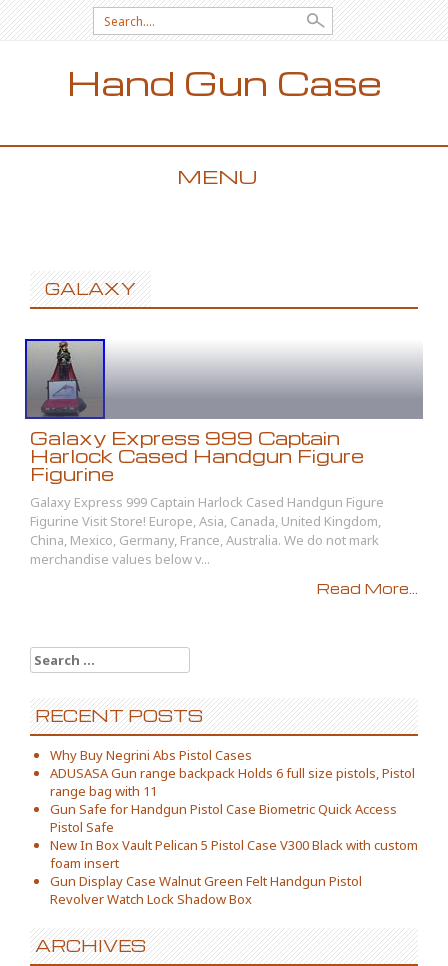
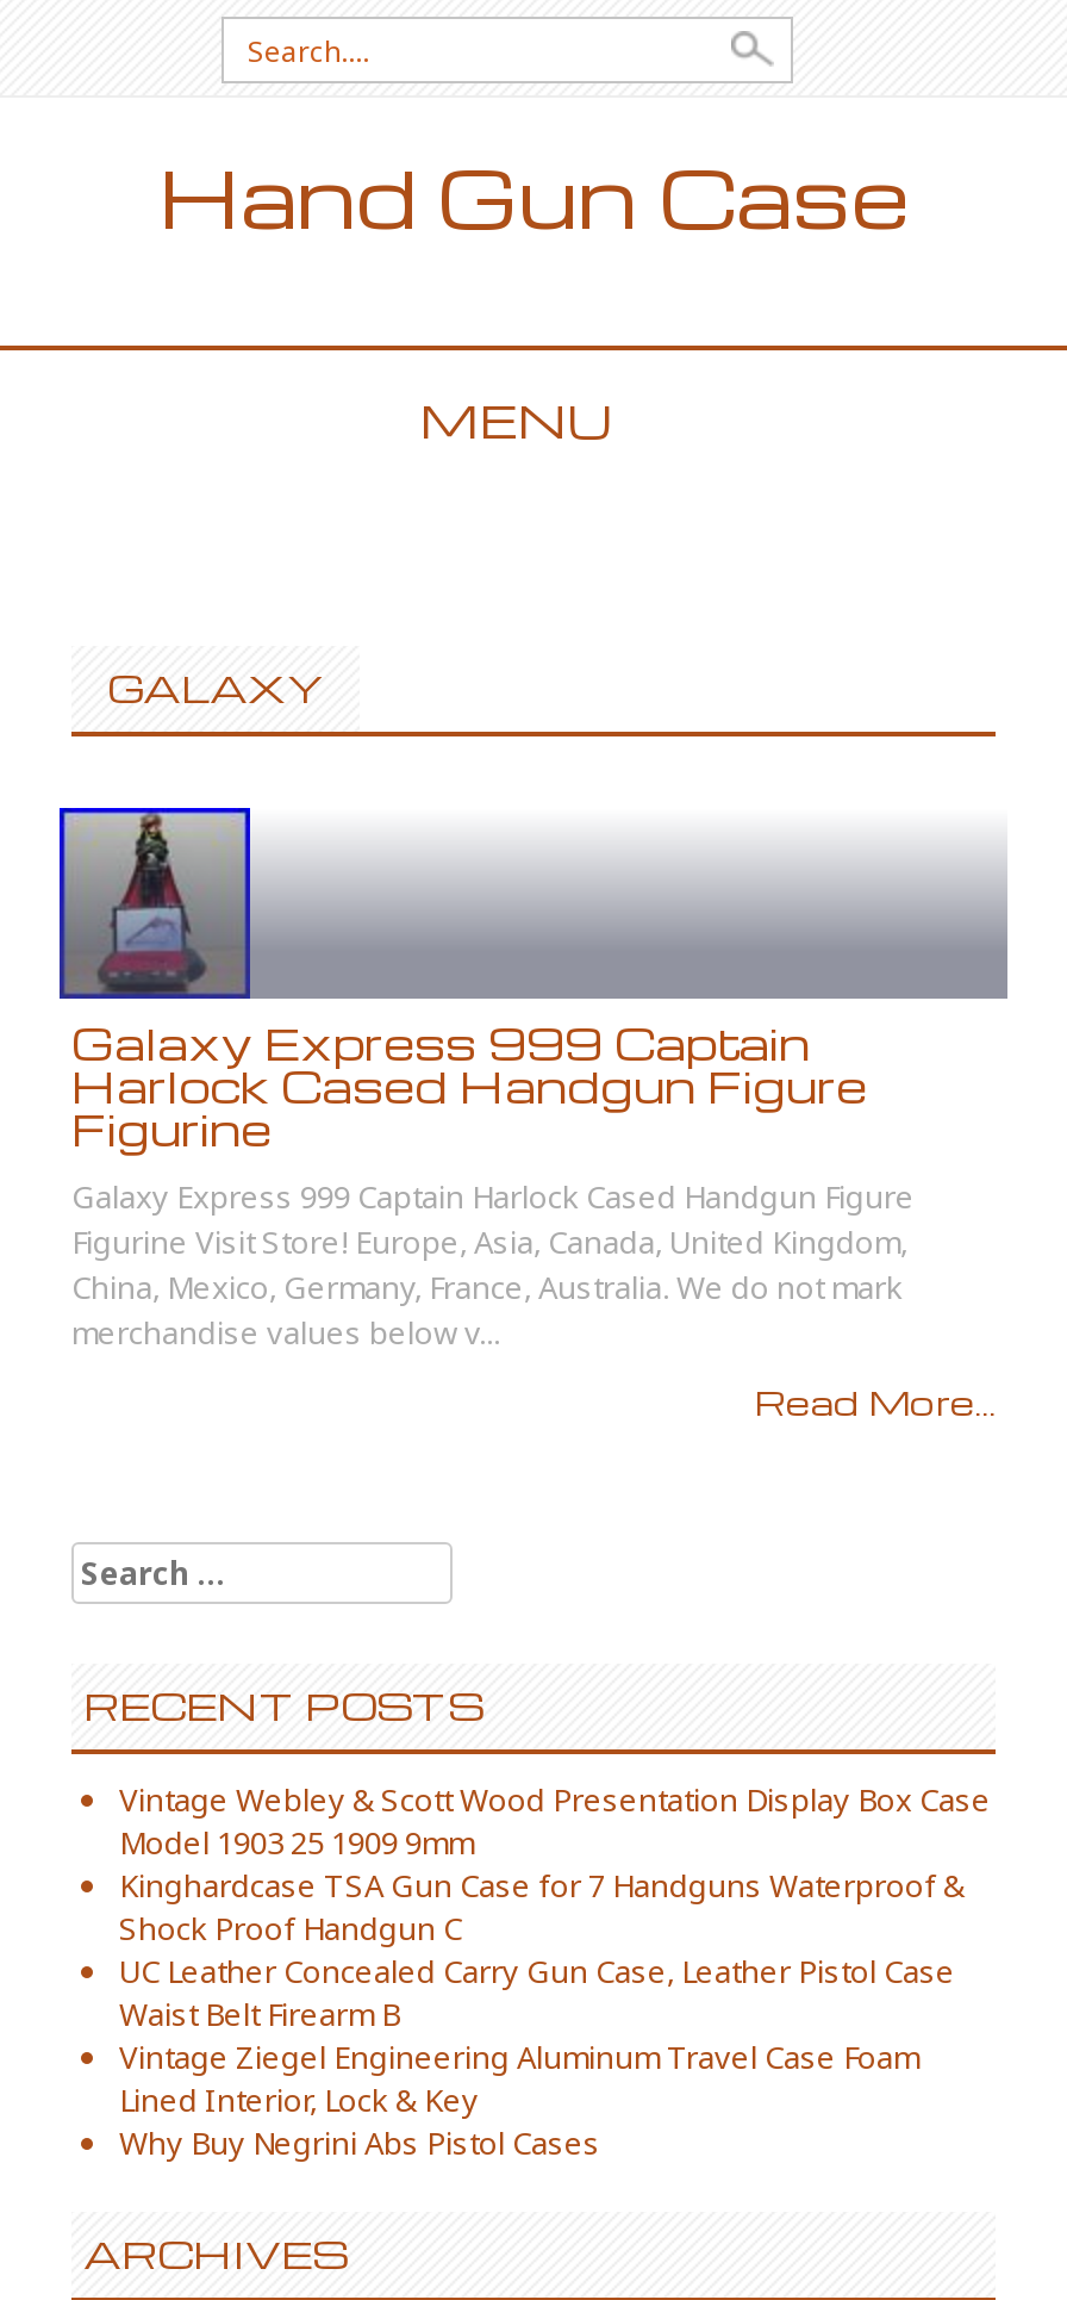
+ Vintage Webley & Scott Wood Presentation Display Box Case
+ Model 1903 25 1909 9mm
+ Kinghardcase TSA Gun Case for 7 Handguns Waterproof &
+ Shock Proof Handgun C
+ UC Leather Concealed Carry Gun Case, Leather Pistol Case
+ Waist Belt Firearm B
+ Vintage Ziegel Engineering Aluminum Travel Case Foam
+ Lined Interior, Lock & Key

moved down: Why Buy Negrini Abs Pistol Cases

- ADUSASA Gun range backpack Holds 6 full size pistols, Pistol
- range bag with 11
- Gun Safe for Handgun Pistol Case Biometric Quick Access
- Pistol Safe
- New In Box Vault Pelican 5 Pistol Case V300 Black with custom
- foam insert
- Gun Display Case Walnut Green Felt Handgun Pistol
- Revolver Watch Lock Shadow Box
